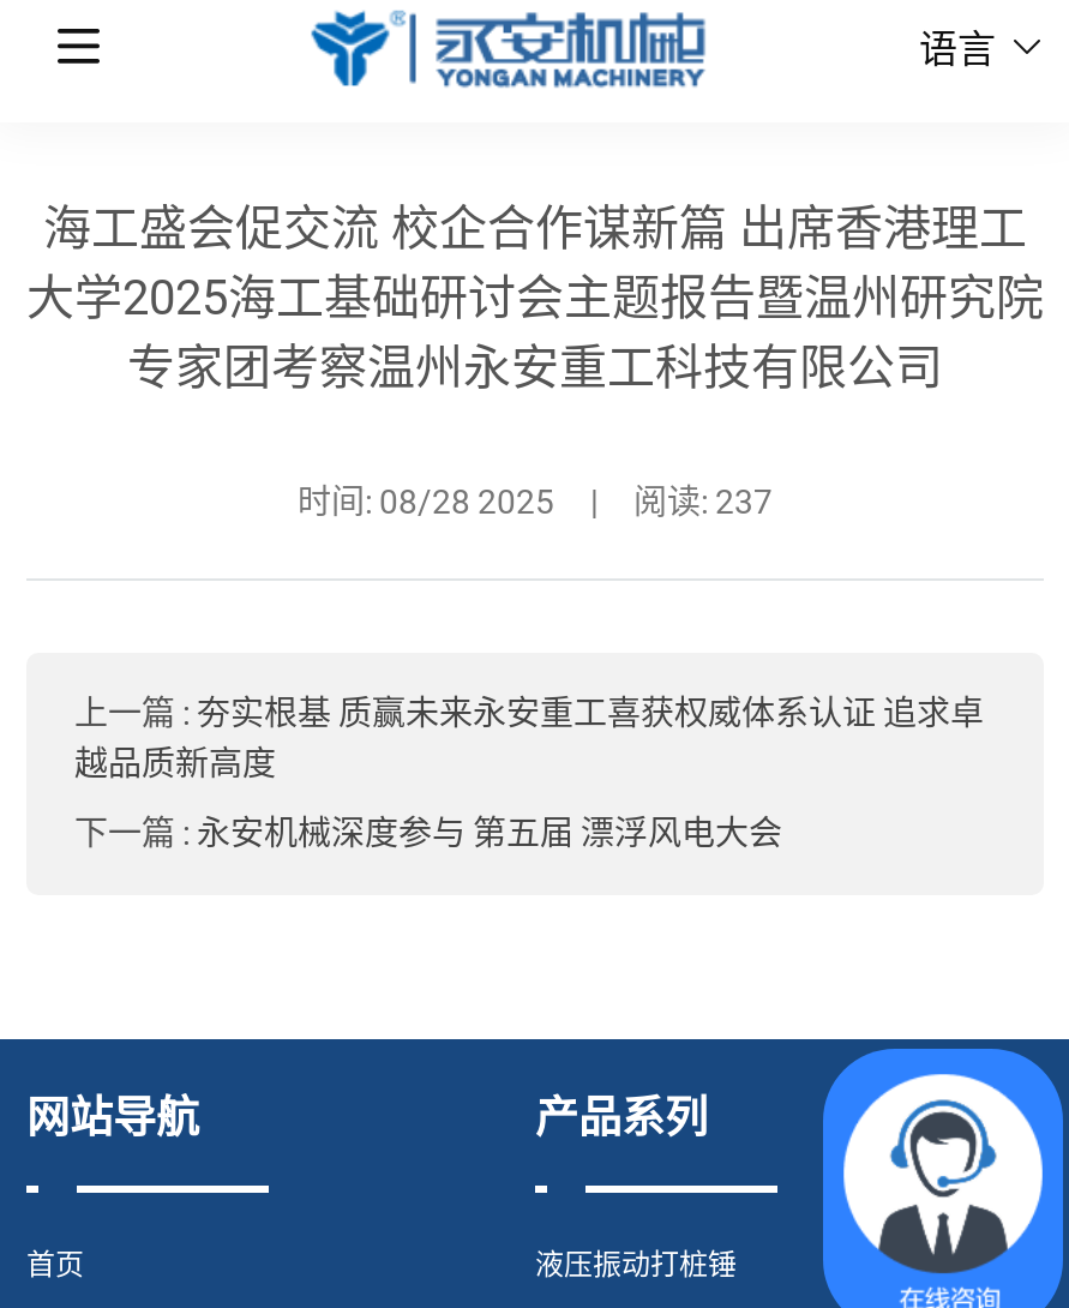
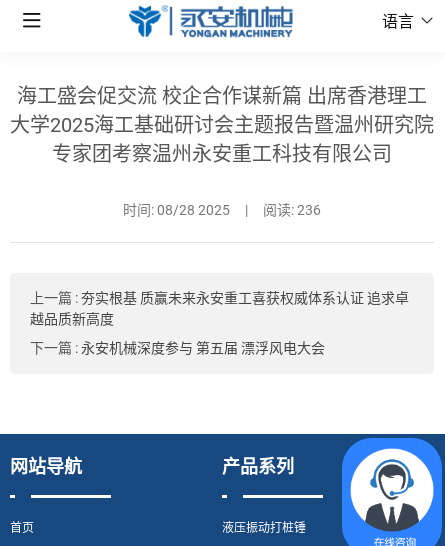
- 阅读: 237
+ 阅读: 236
